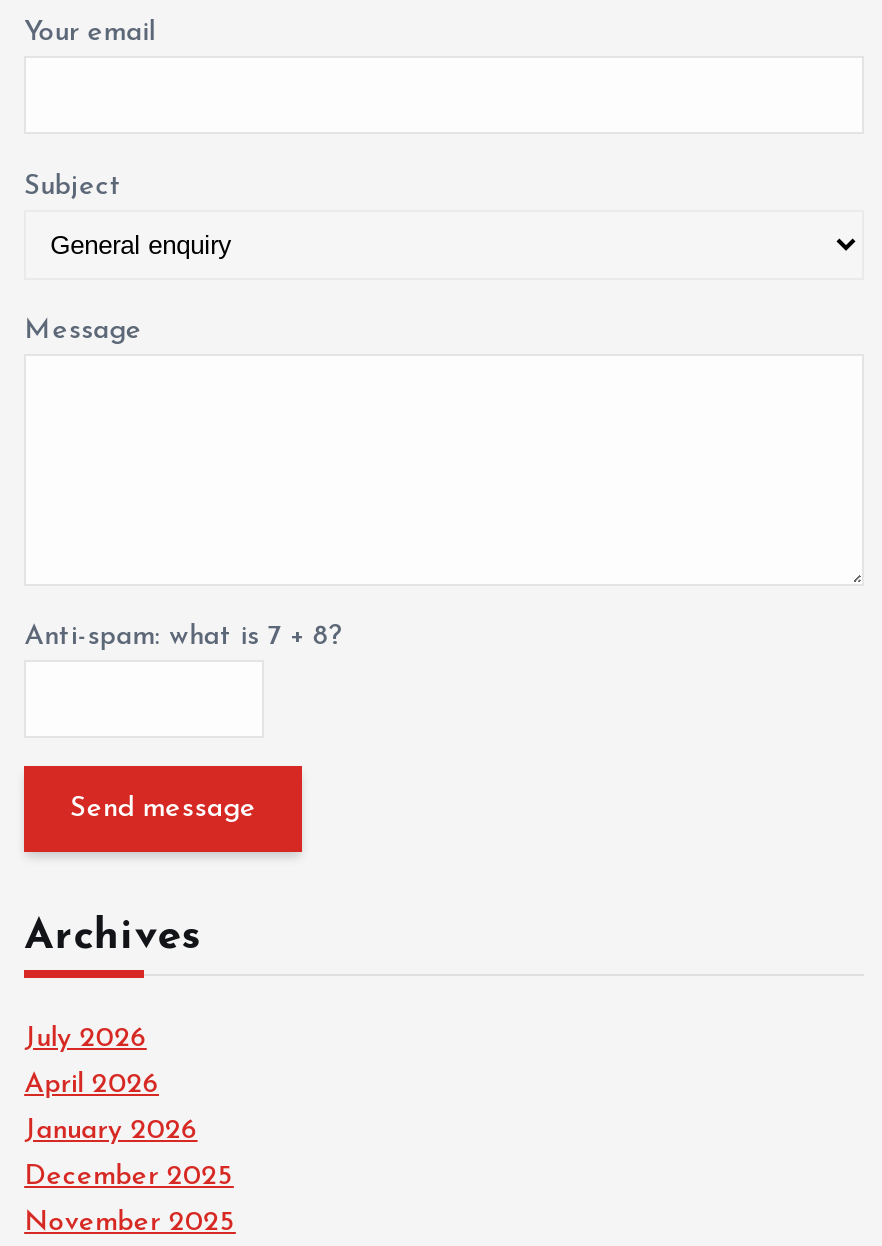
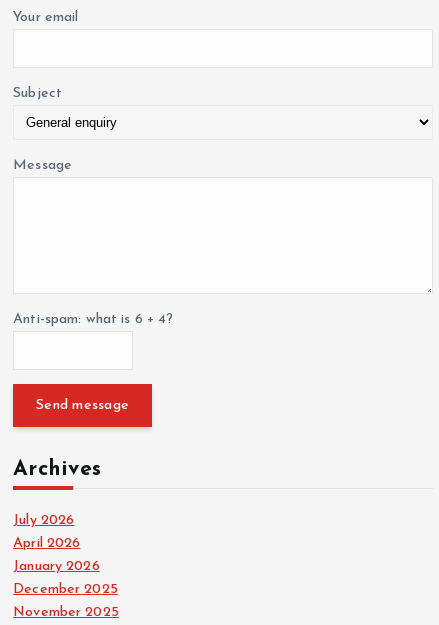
- Anti-spam: what is 7 + 8?
+ Anti-spam: what is 6 + 4?
